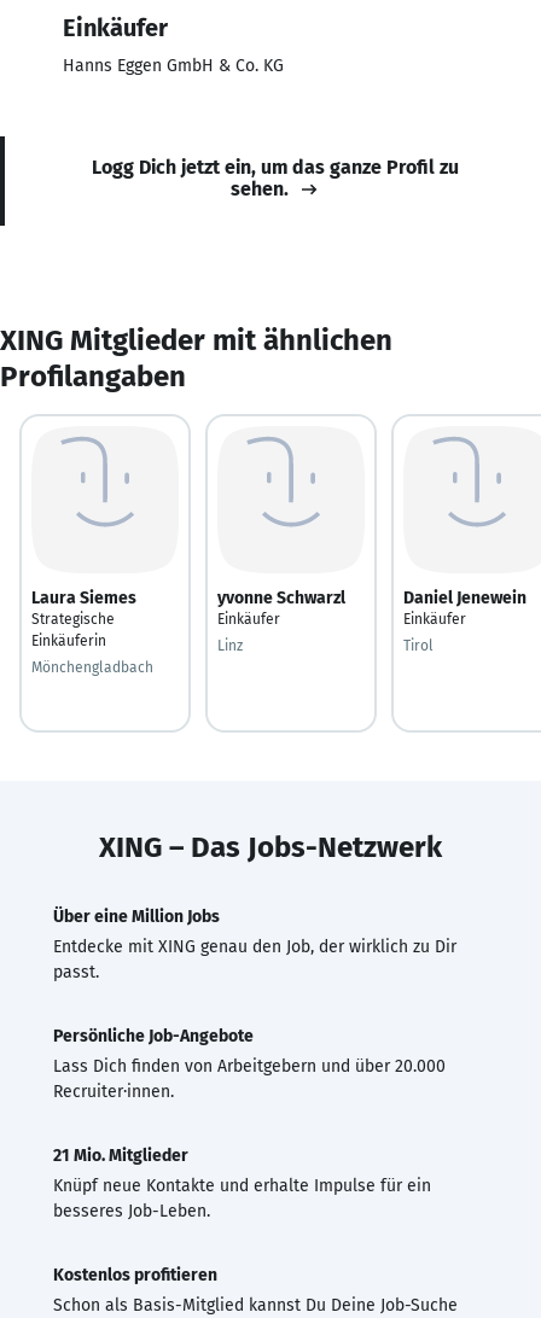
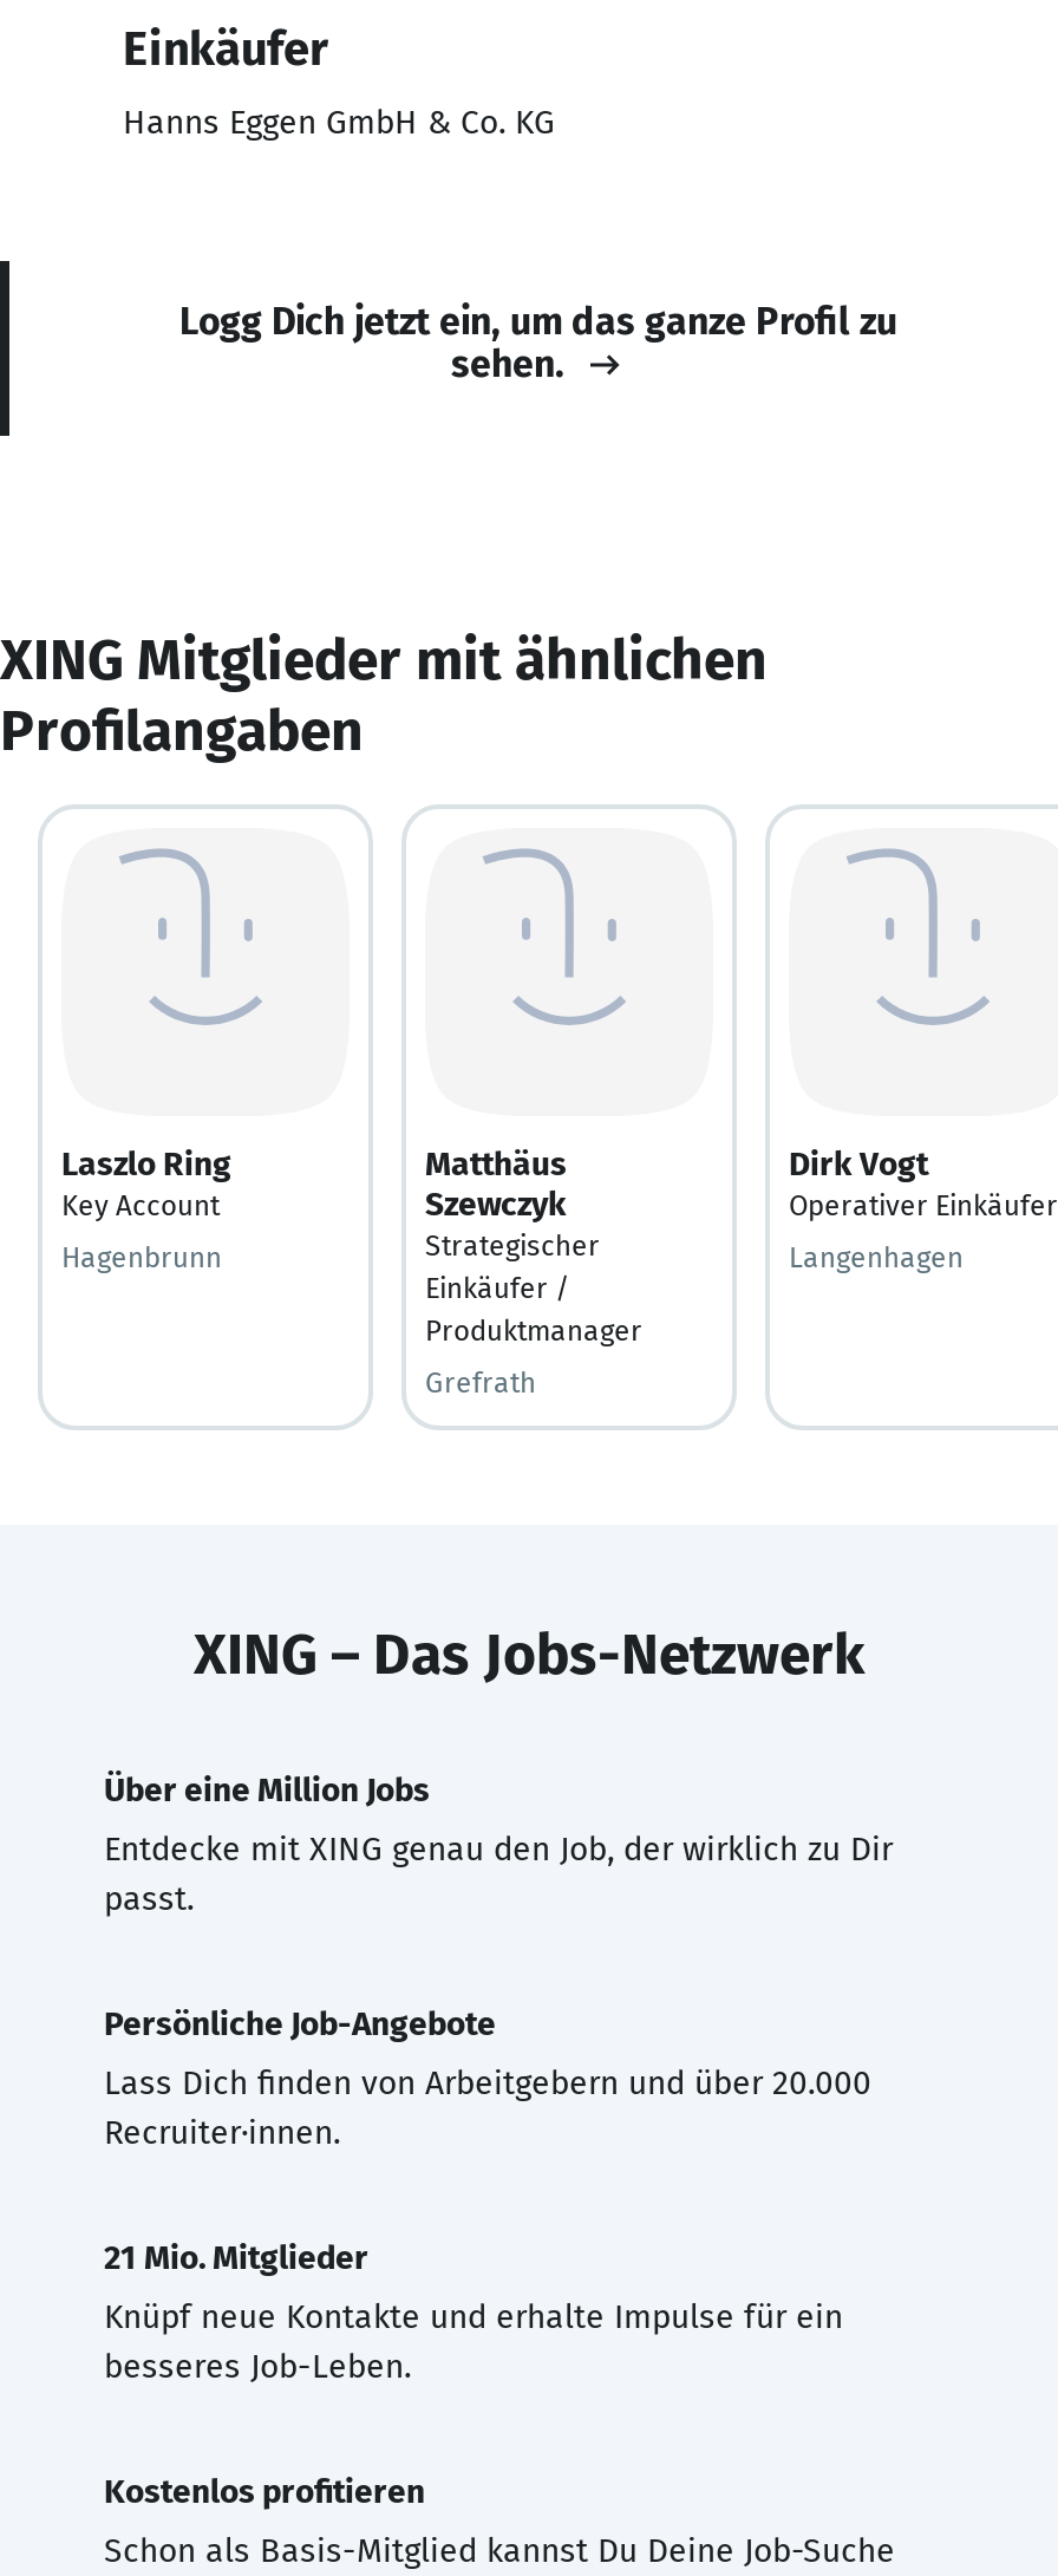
- Laura Siemes
- Strategische
- Einkäuferin
+ Laszlo Ring
+ Key Account

- yvonne Schwarzl
- Einkäufer
+ Matthäus
+ Szewczyk
+ Strategischer
+ Einkäufer /
+ Produktmanager

- Daniel Jenewein
- Einkäufer
+ Dirk Vogt
+ Operativer Einkäufer

- Linz
+ Grefrath

- Tirol
+ Langenhagen

- Mönchengladbach
+ Hagenbrunn
